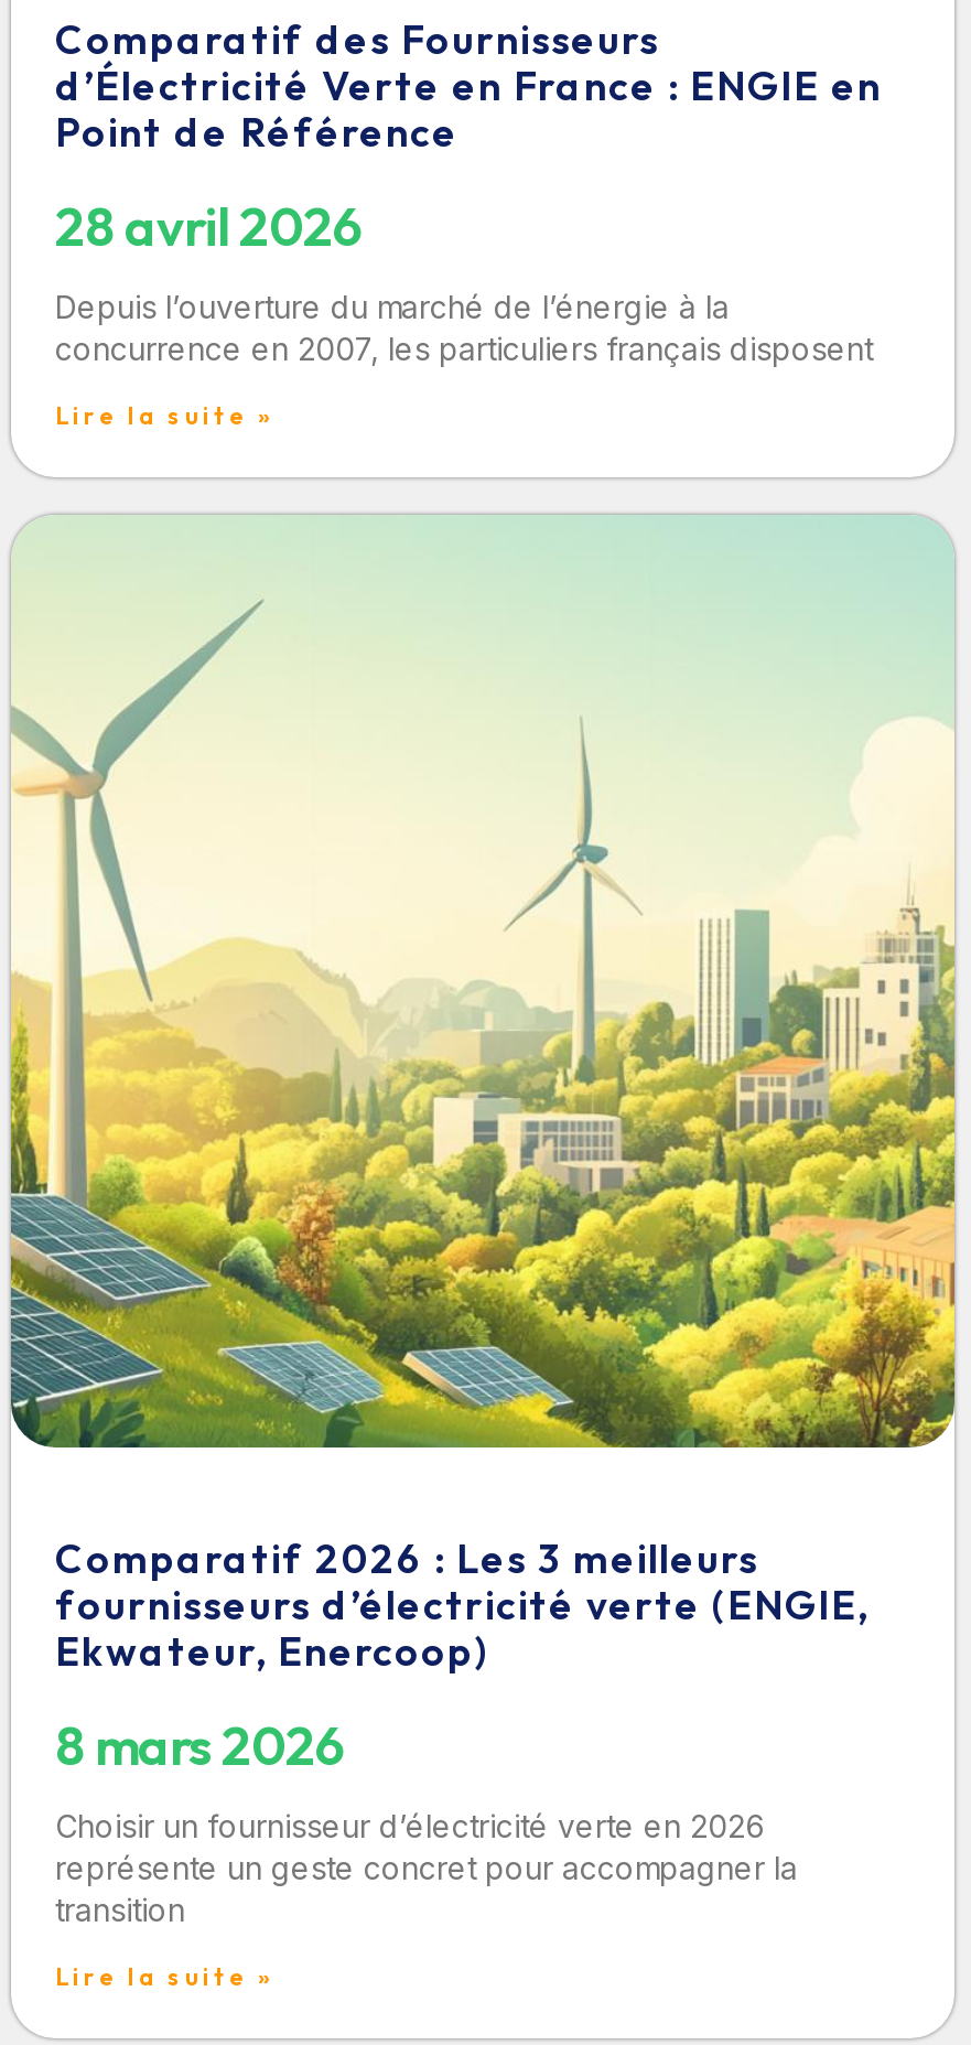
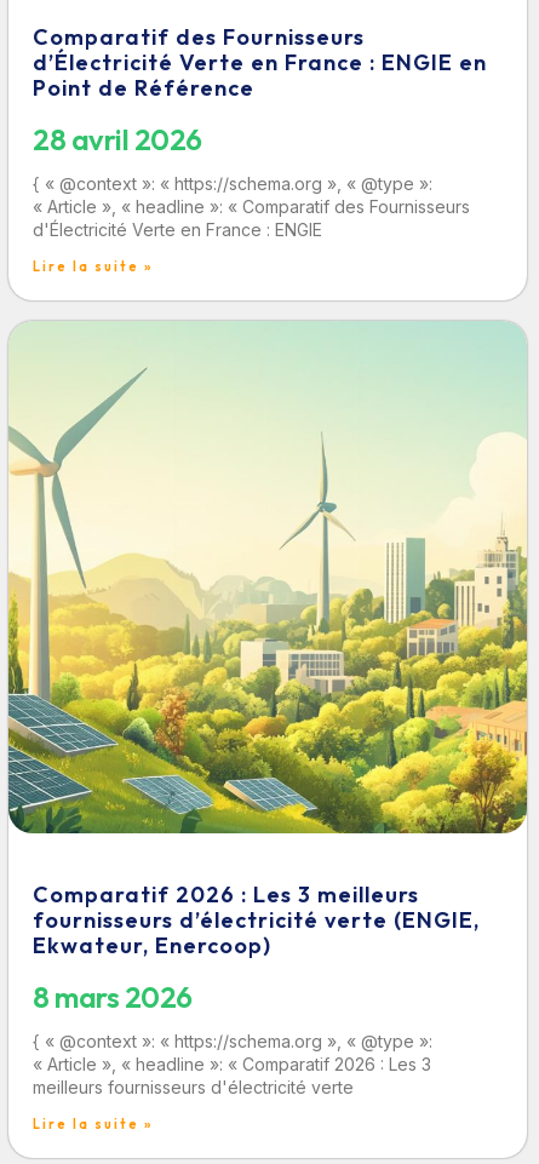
- Depuis l’ouverture du marché de l’énergie à la
- concurrence en 2007, les particuliers français disposent
+ { « @context »: « https://schema.org », « @type »:
+ « Article », « headline »: « Comparatif des Fournisseurs
+ d'Électricité Verte en France : ENGIE

- Choisir un fournisseur d’électricité verte en 2026
- représente un geste concret pour accompagner la
- transition
+ { « @context »: « https://schema.org », « @type »:
+ « Article », « headline »: « Comparatif 2026 : Les 3
+ meilleurs fournisseurs d'électricité verte
